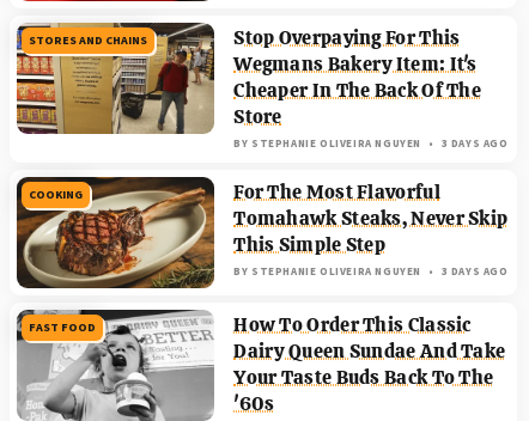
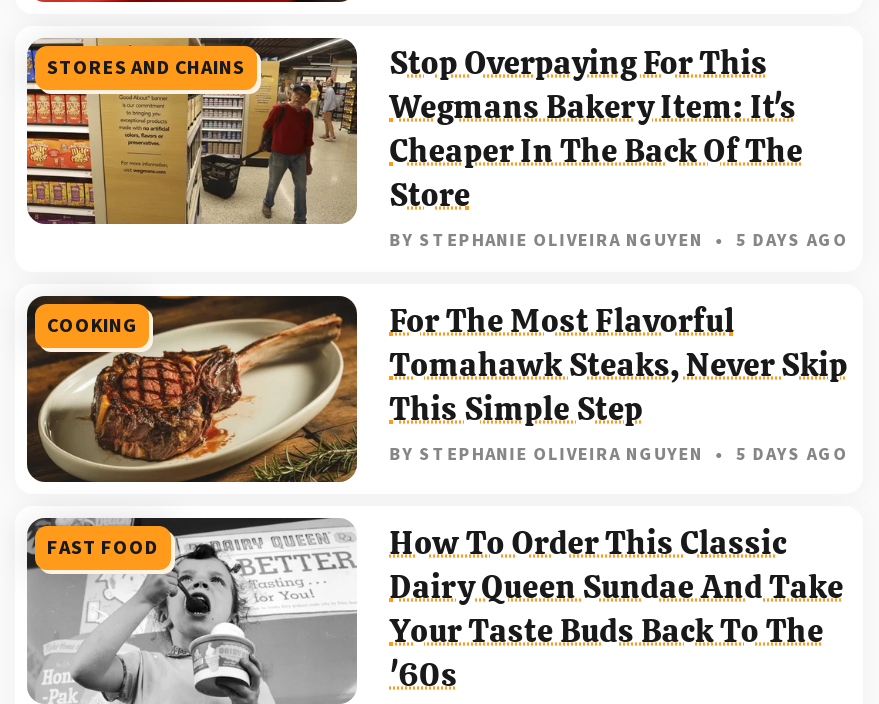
- BY STEPHANIE OLIVEIRA NGUYEN 3 DAYS AGO
+ BY STEPHANIE OLIVEIRA NGUYEN 5 DAYS AGO

- BY STEPHANIE OLIVEIRA NGUYEN 3 DAYS AGO
+ BY STEPHANIE OLIVEIRA NGUYEN 5 DAYS AGO
